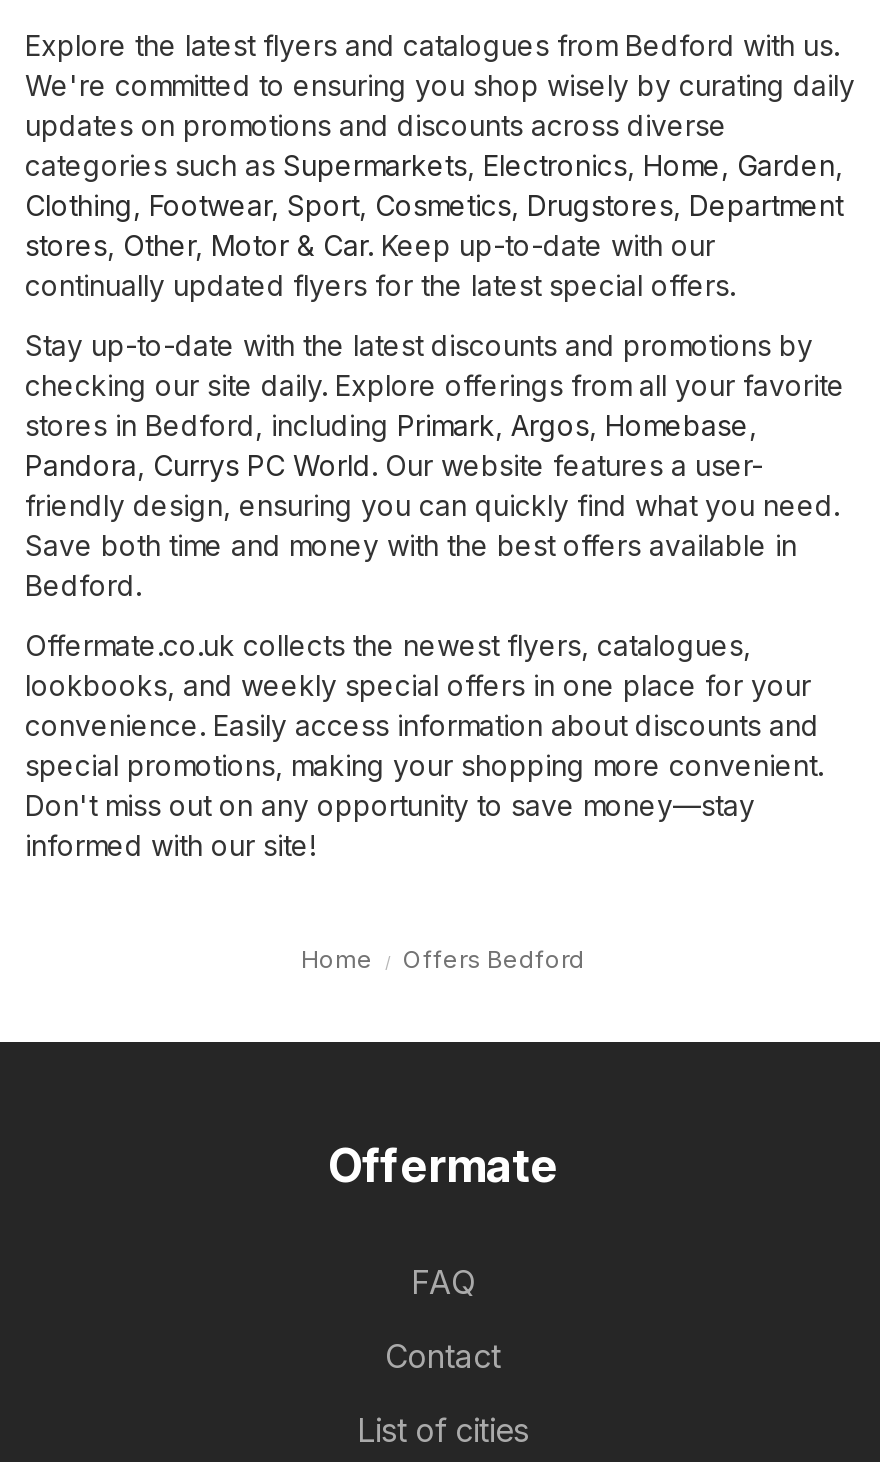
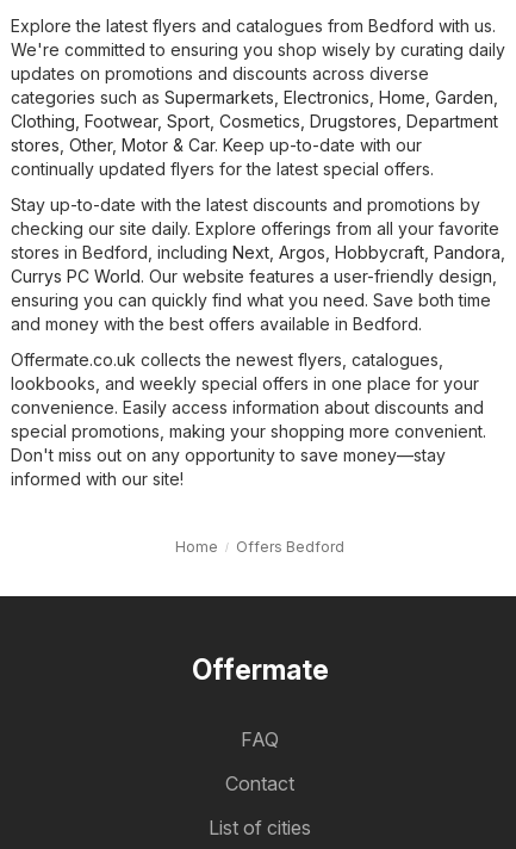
- stores in Bedford, including Primark, Argos, Homebase,
- Pandora, Currys PC World. Our website features a user-
- friendly design, ensuring you can quickly find what you need.
- Save both time and money with the best offers available in
- Bedford.
+ stores in Bedford, including Next, Argos, Hobbycraft, Pandora,
+ Currys PC World. Our website features a user-friendly design,
+ ensuring you can quickly find what you need. Save both time
+ and money with the best offers available in Bedford.
